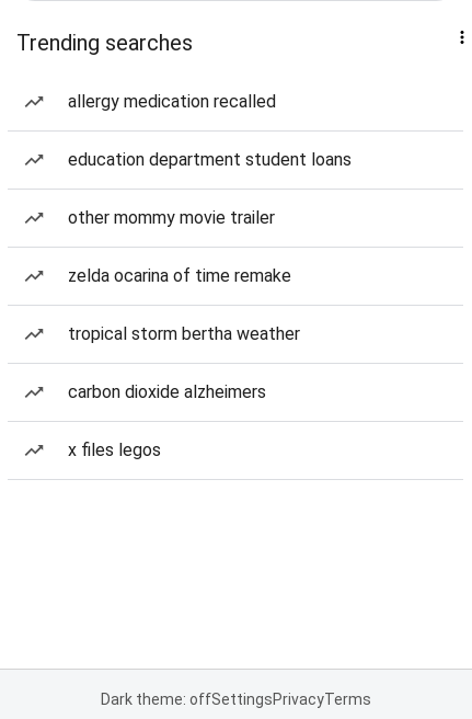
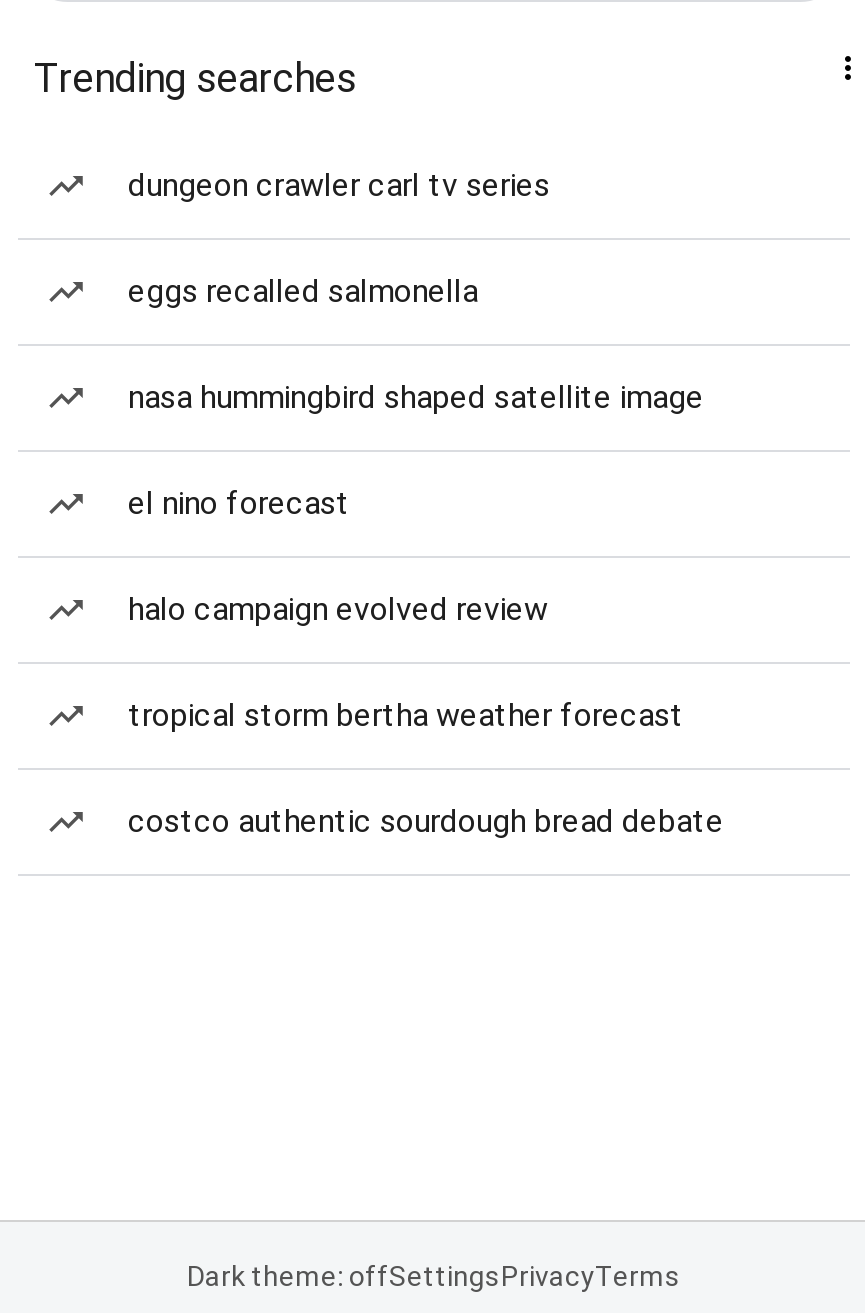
- allergy medication recalled
+ dungeon crawler carl tv series

- education department student loans
+ eggs recalled salmonella

- other mommy movie trailer
+ nasa hummingbird shaped satellite image

- zelda ocarina of time remake
+ el nino forecast

- tropical storm bertha weather
+ halo campaign evolved review

- carbon dioxide alzheimers
+ tropical storm bertha weather forecast

- x files legos
+ costco authentic sourdough bread debate
